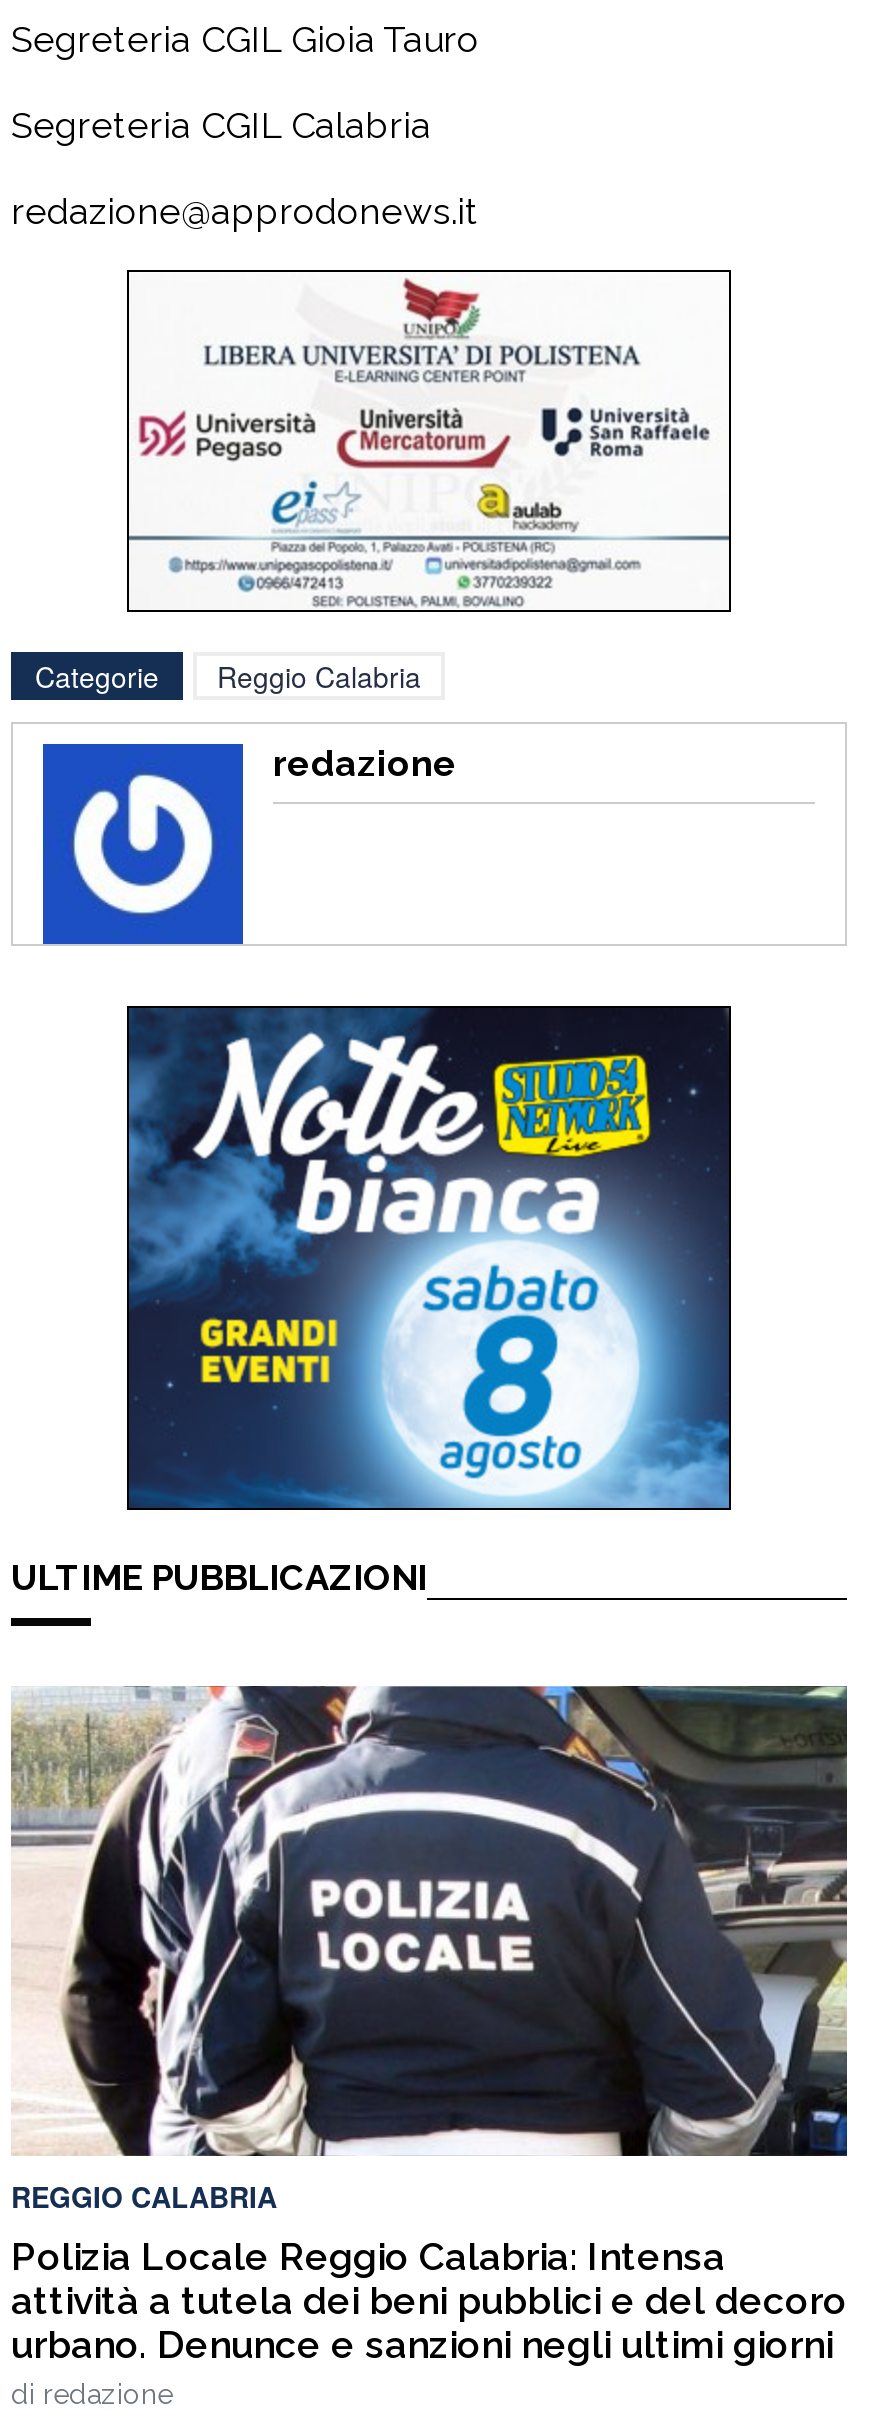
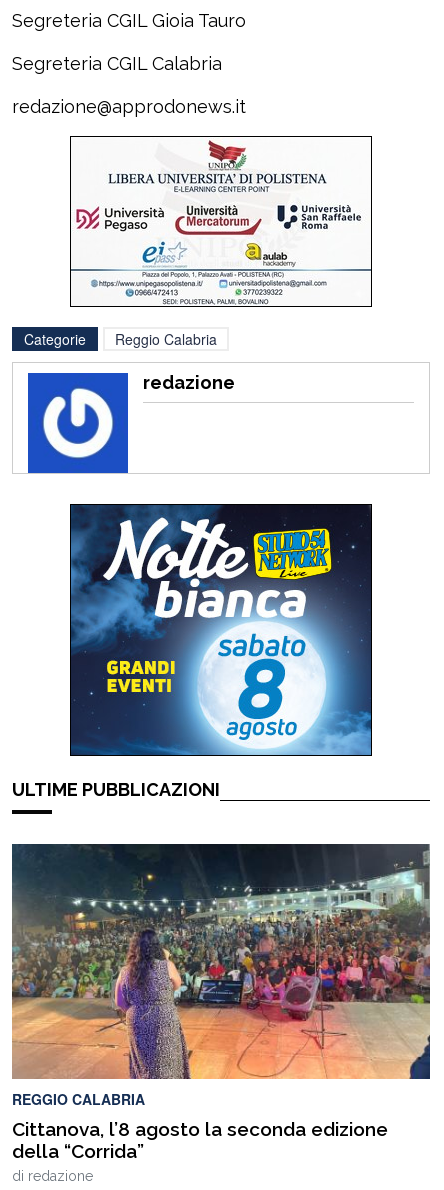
- [image]
- Polizia Locale Reggio Calabria: Intensa
- attività a tutela dei beni pubblici e del decoro
- urbano. Denunce e sanzioni negli ultimi giorni
+ [image]
+ Cittanova, l’8 agosto la seconda edizione
+ della “Corrida”
